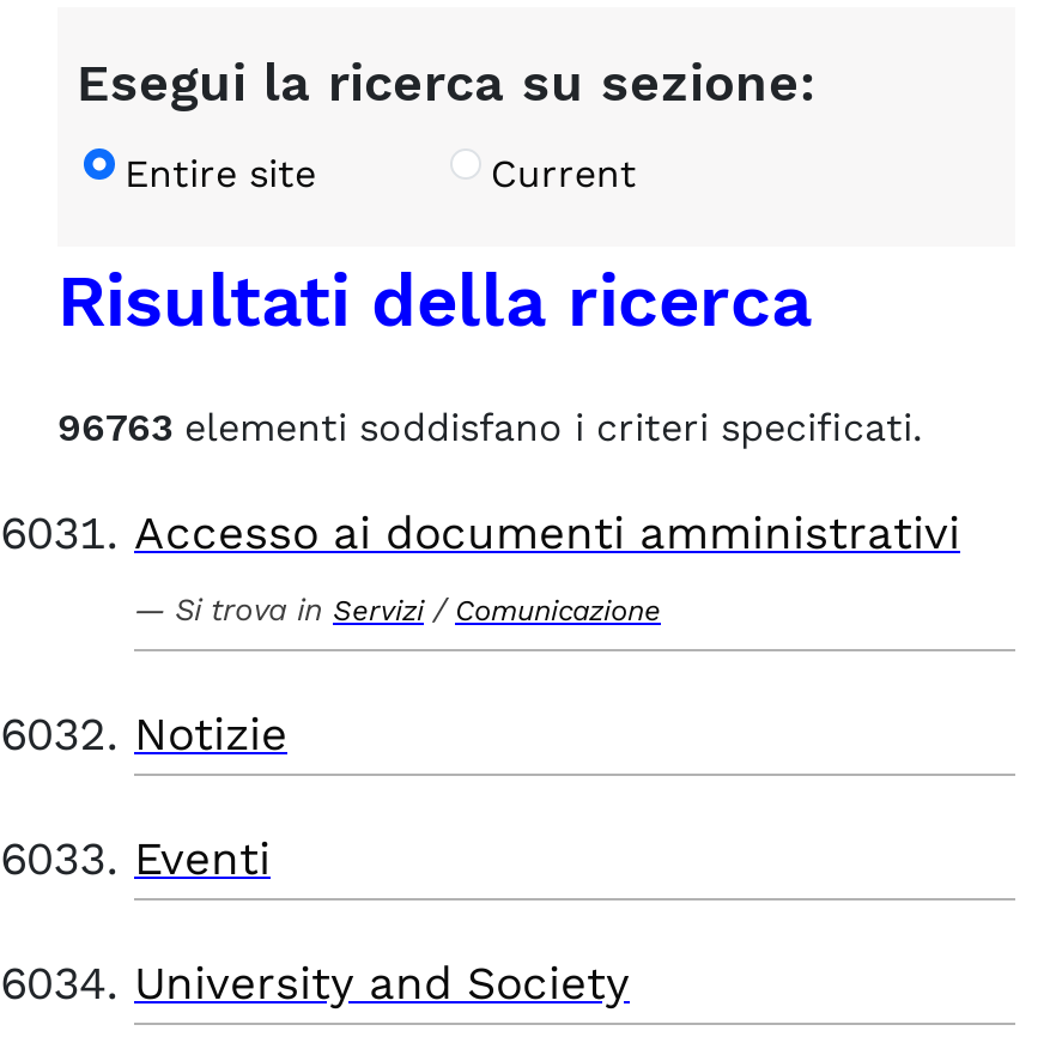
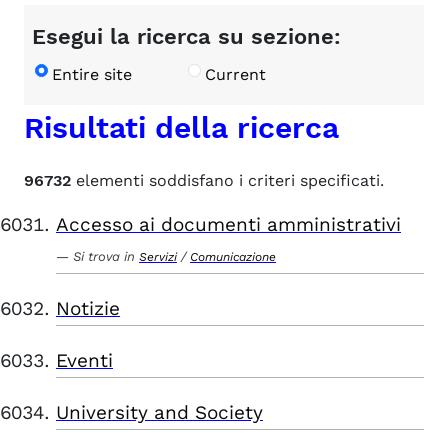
- 96763 elementi soddisfano i criteri specificati.
+ 96732 elementi soddisfano i criteri specificati.
